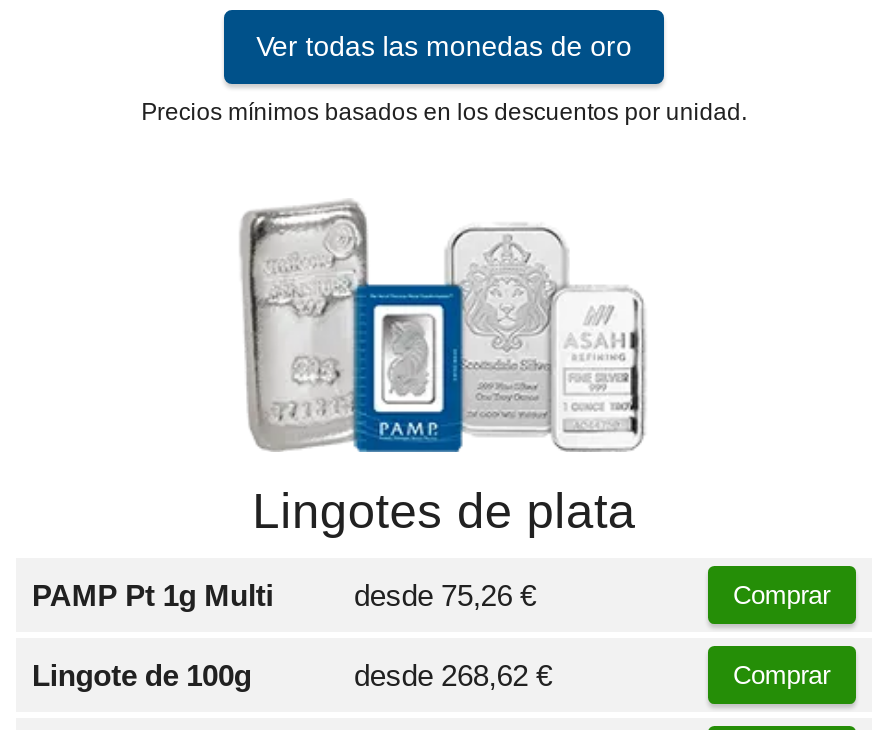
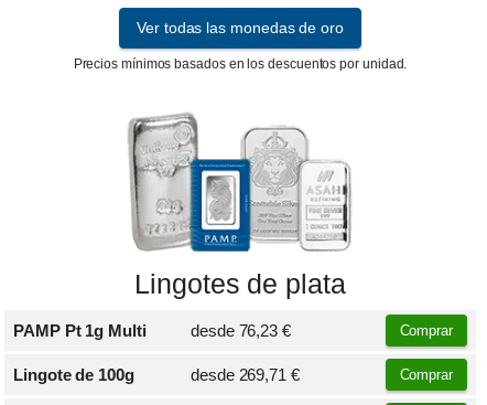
- desde 75,26 €
+ desde 76,23 €

- desde 268,62 €
+ desde 269,71 €
